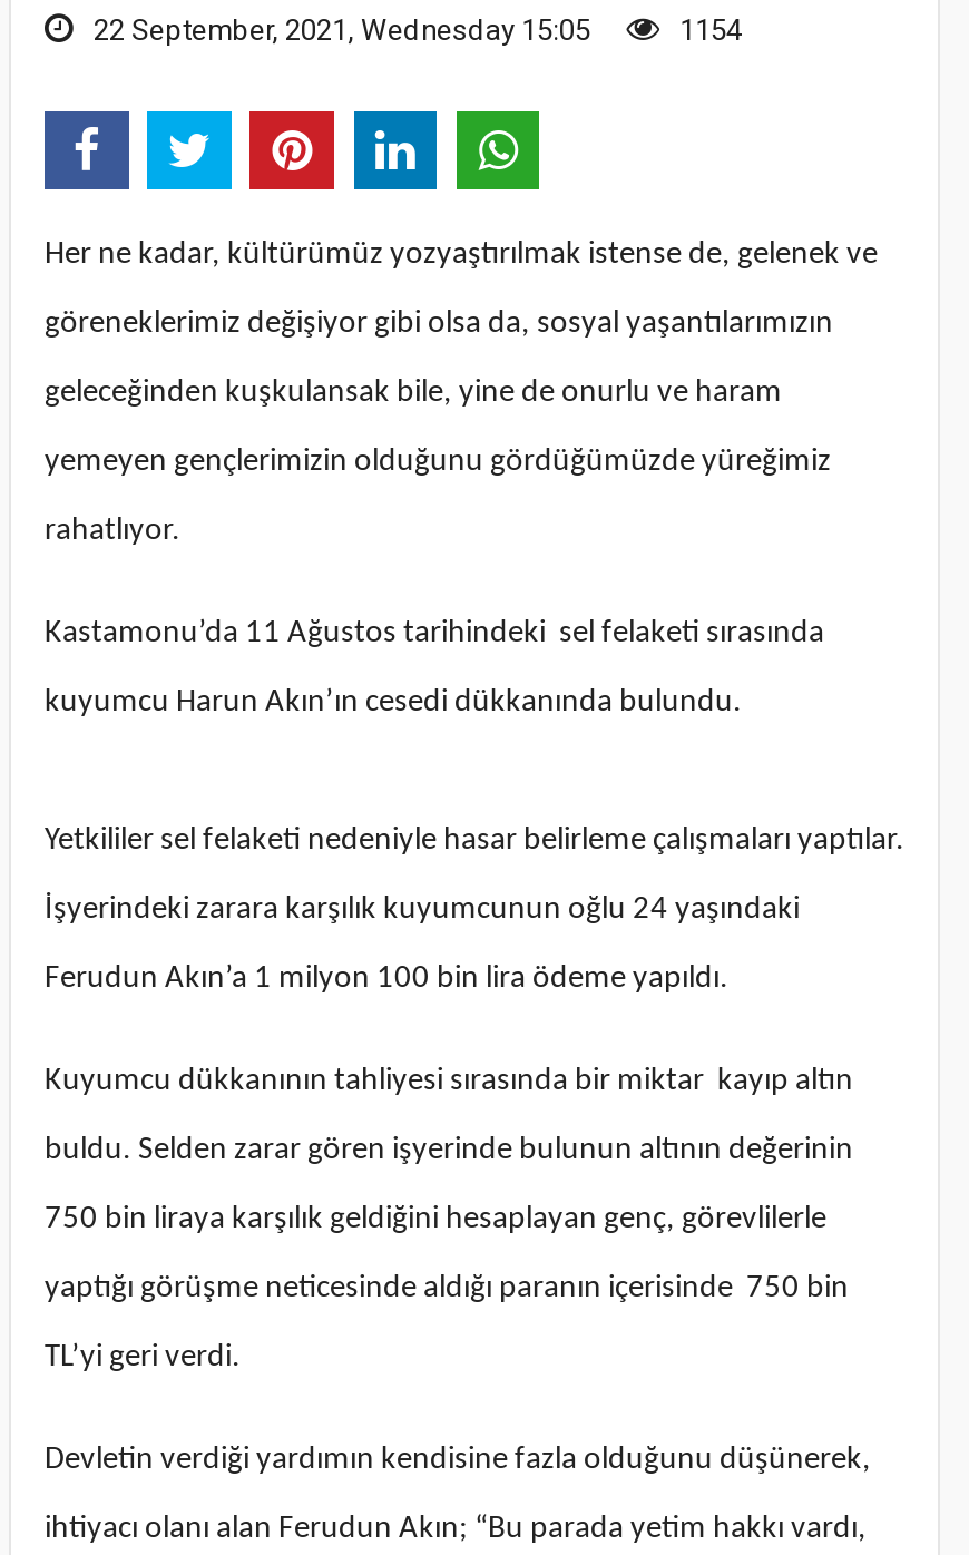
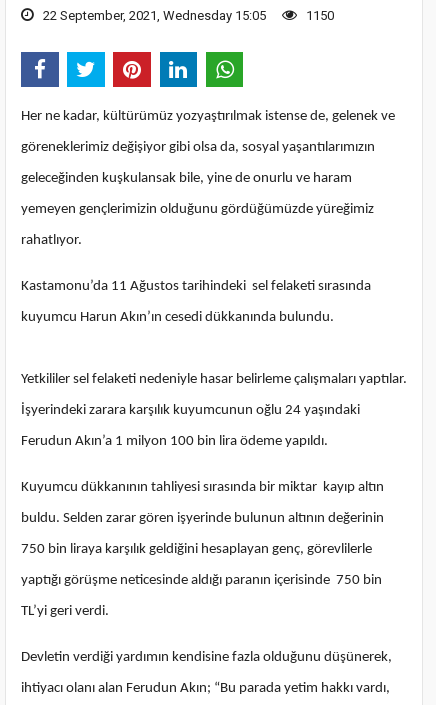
- 1154
+ 1150
